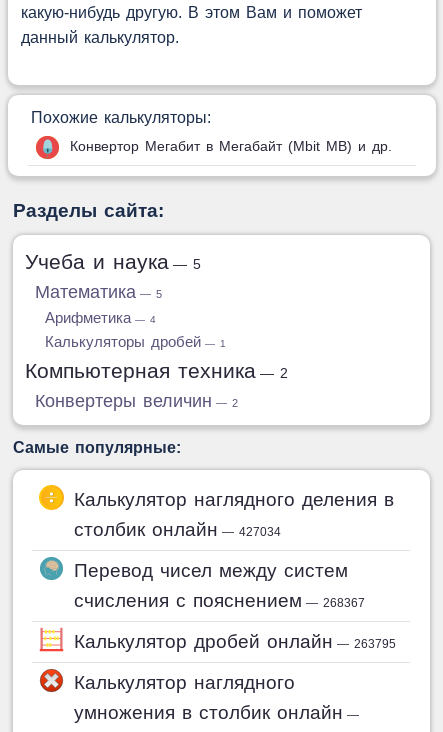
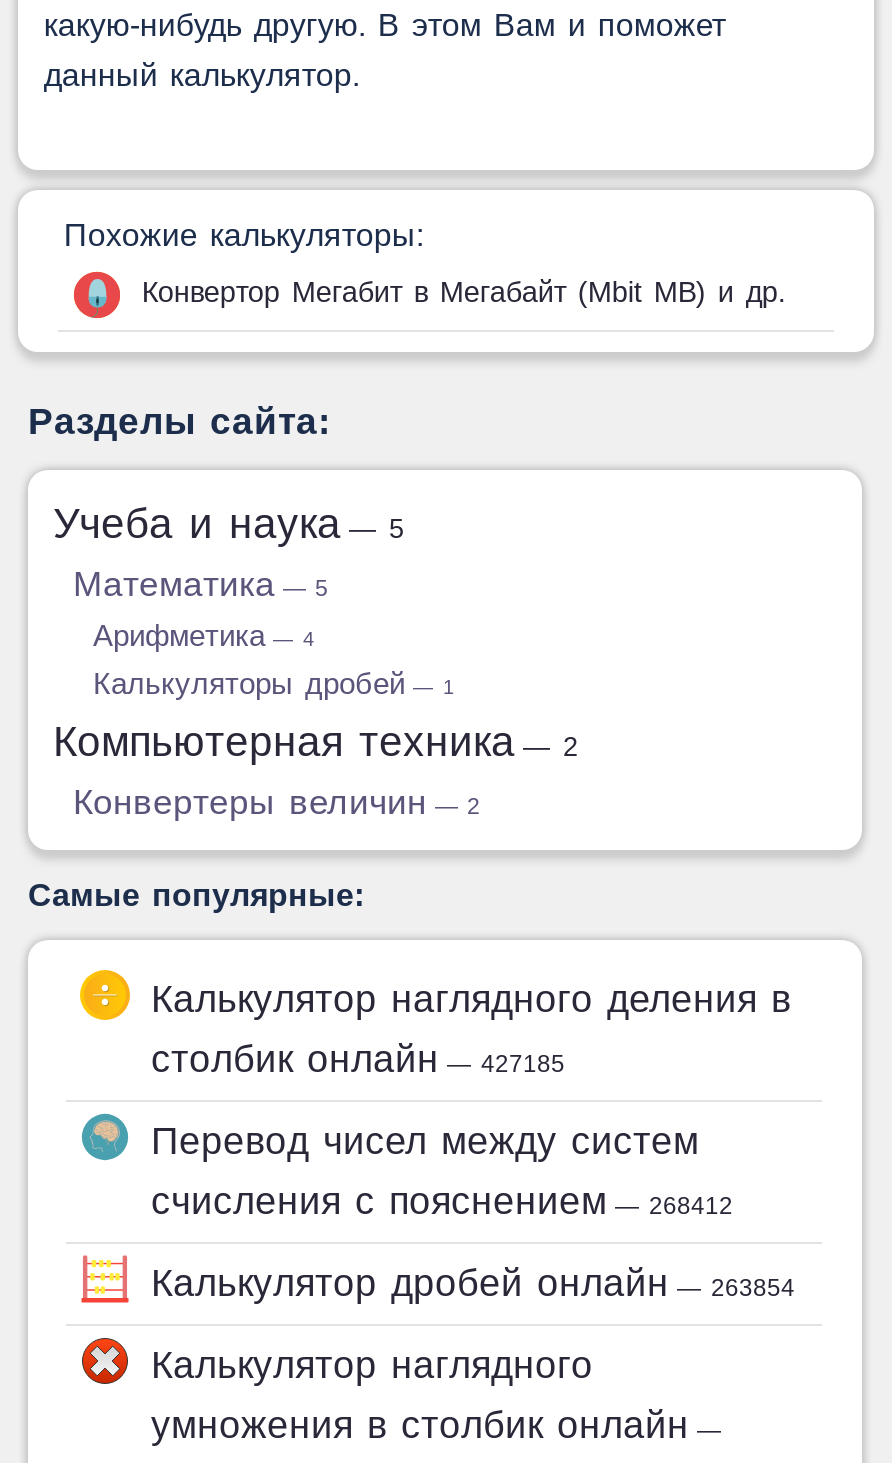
- столбик онлайн — 427034
+ столбик онлайн — 427185

- счисления с пояснением — 268367
+ счисления с пояснением — 268412

- Калькулятор дробей онлайн — 263795
+ Калькулятор дробей онлайн — 263854
